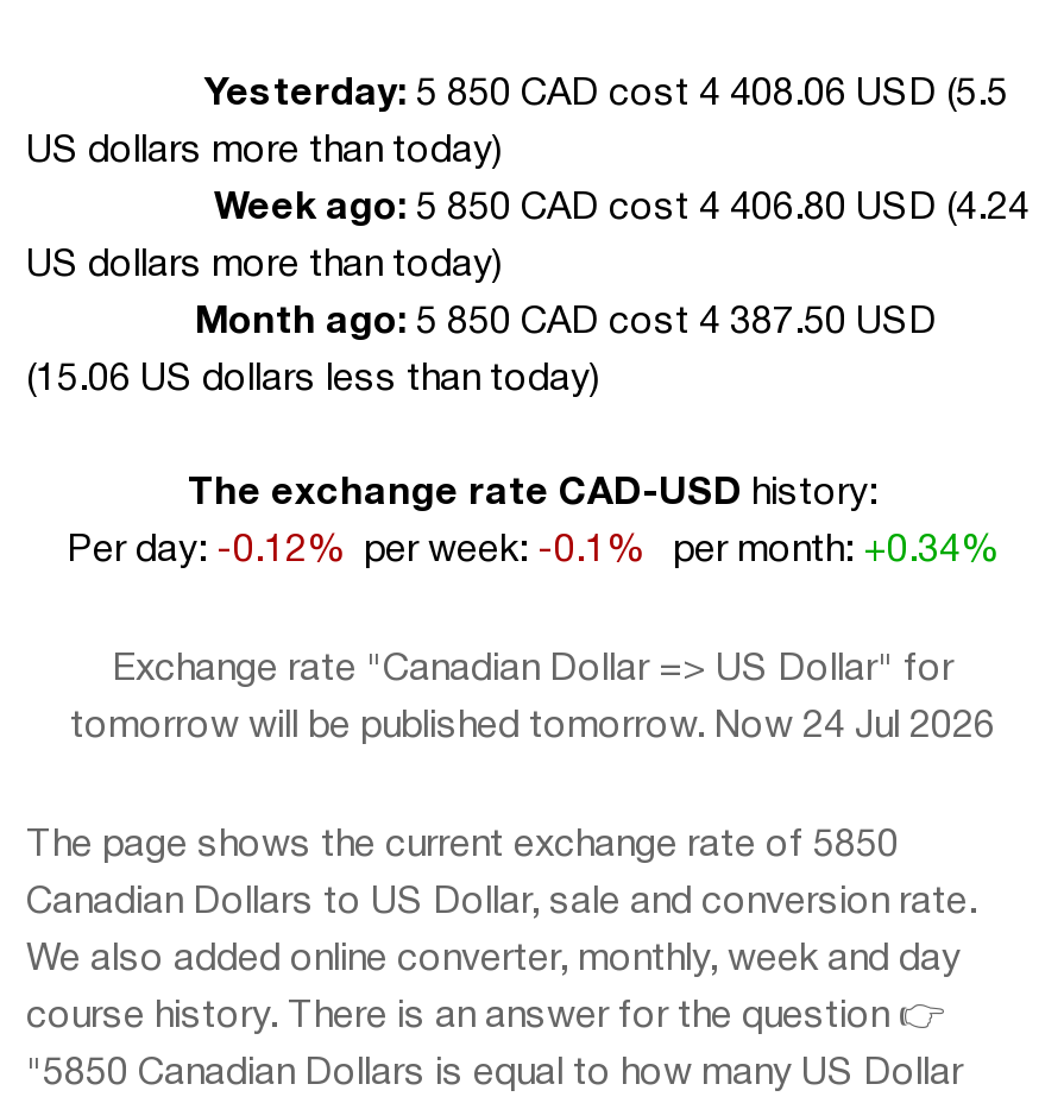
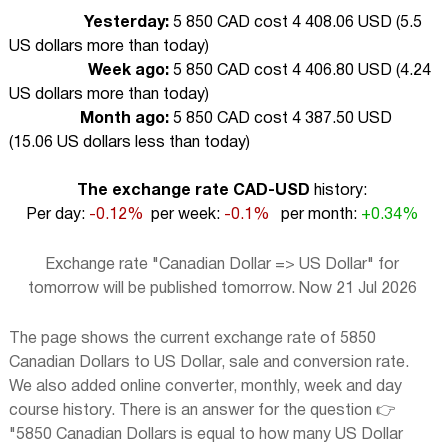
- tomorrow will be published tomorrow. Now 24 Jul 2026
+ tomorrow will be published tomorrow. Now 21 Jul 2026
